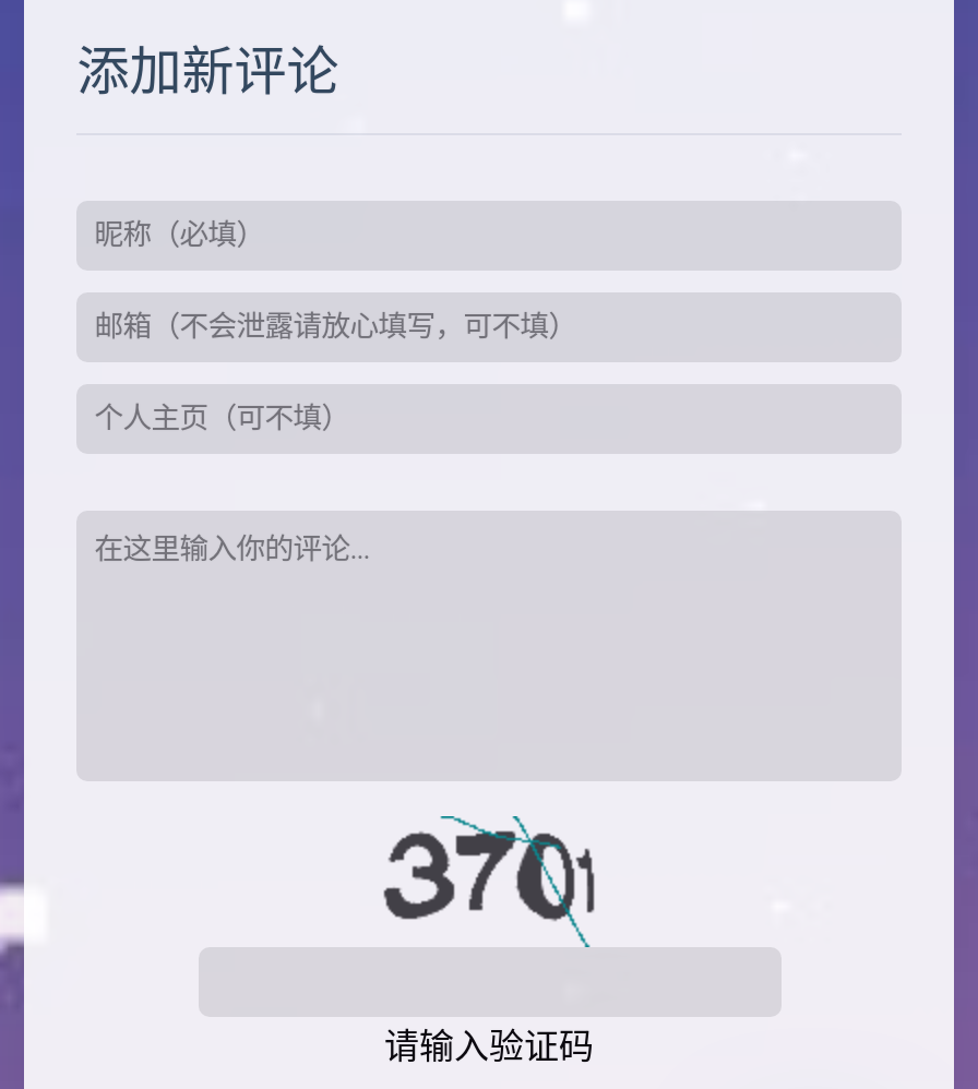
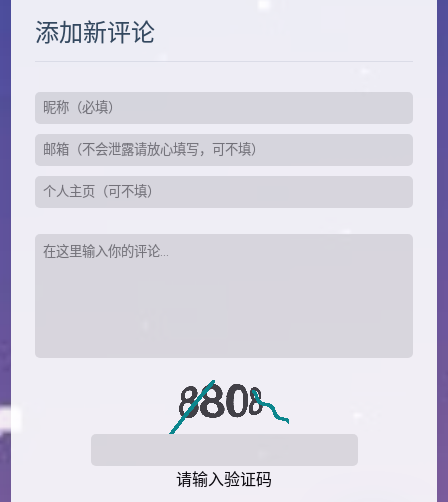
- [image]
+ [image]
